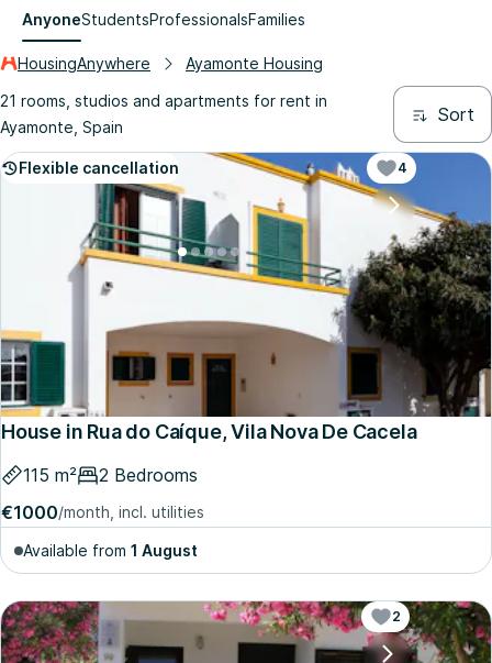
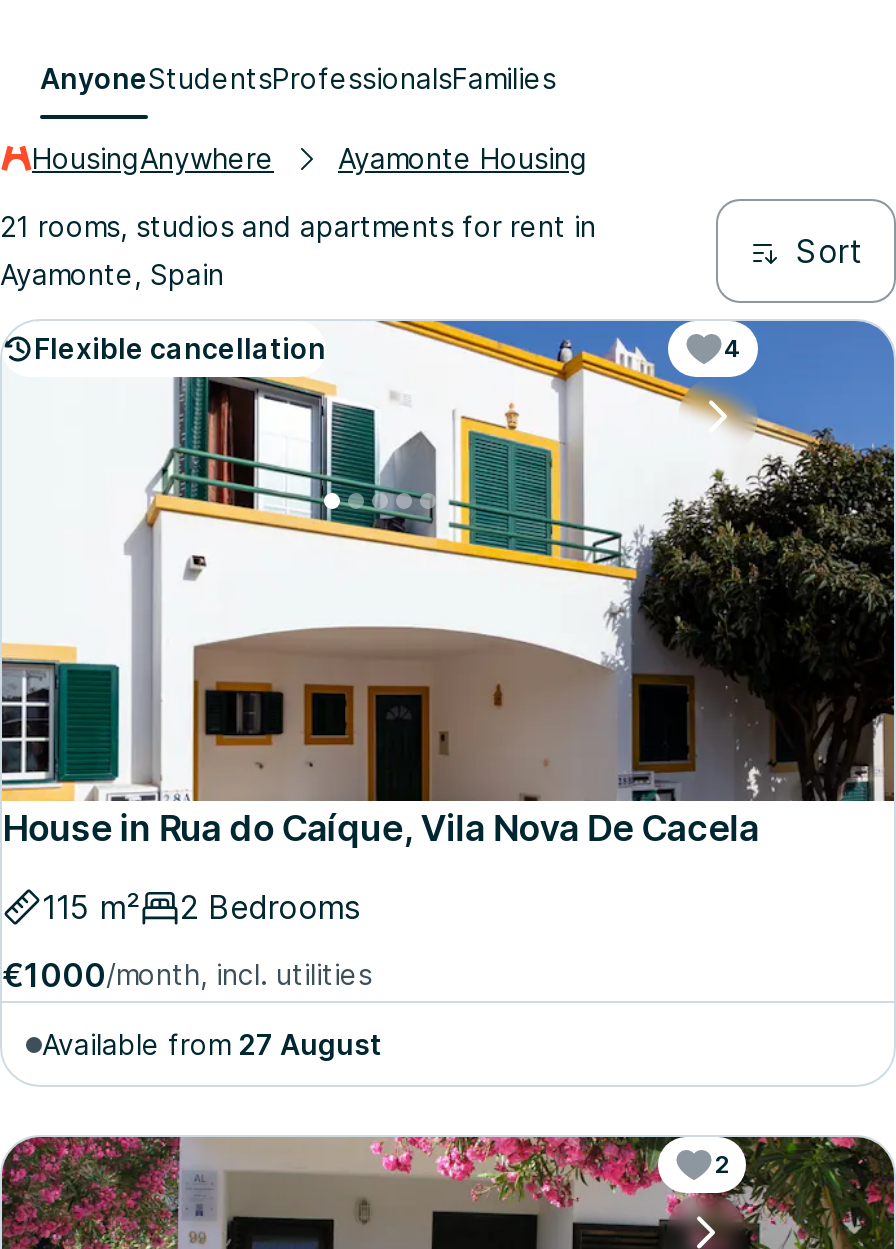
- Available from 1 August
+ Available from 27 August
